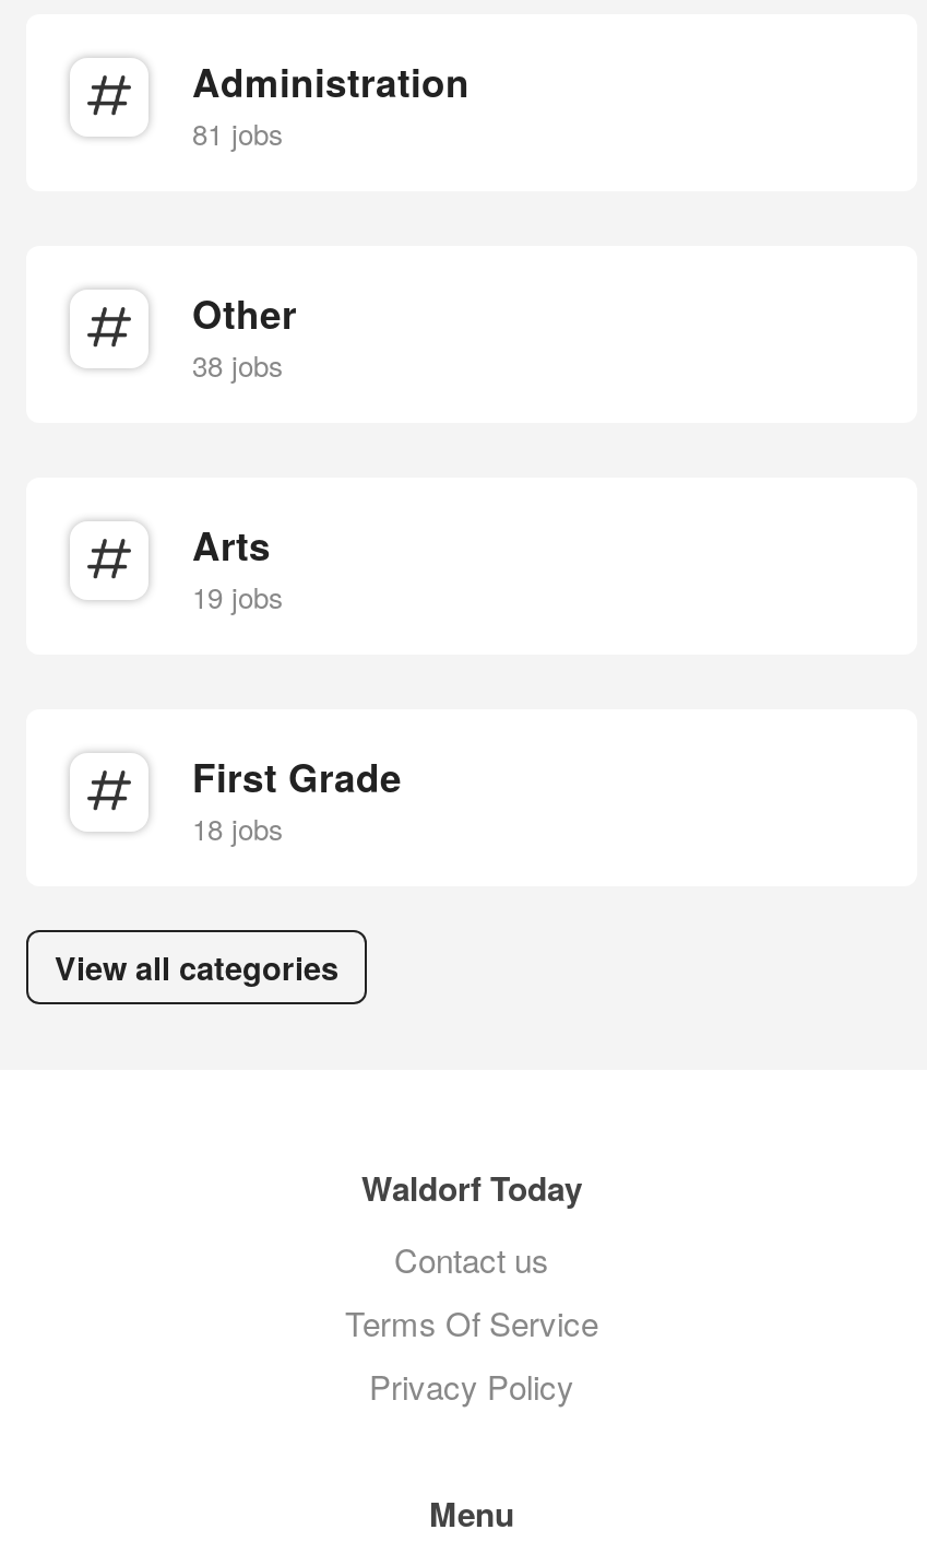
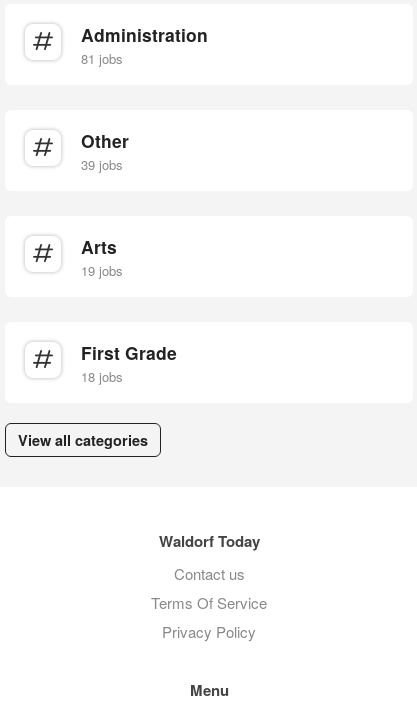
- 38 jobs
+ 39 jobs
